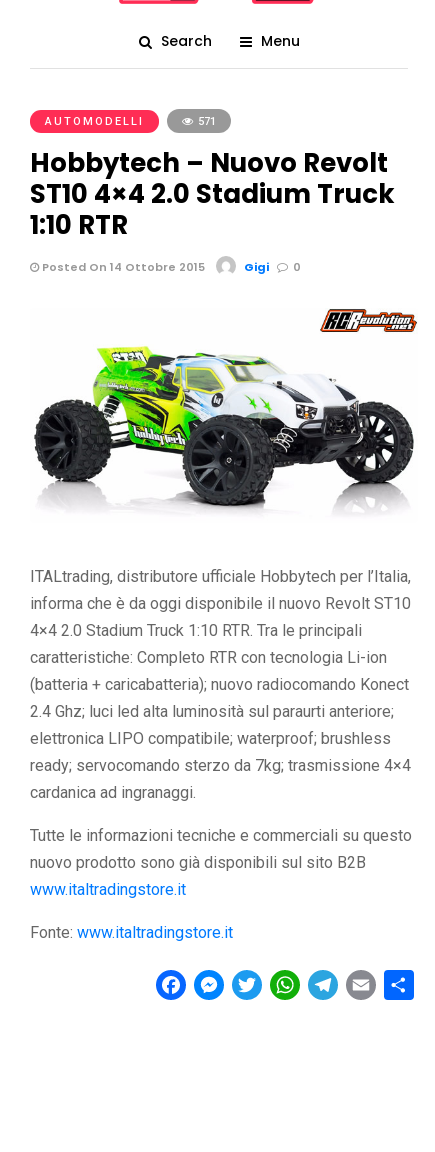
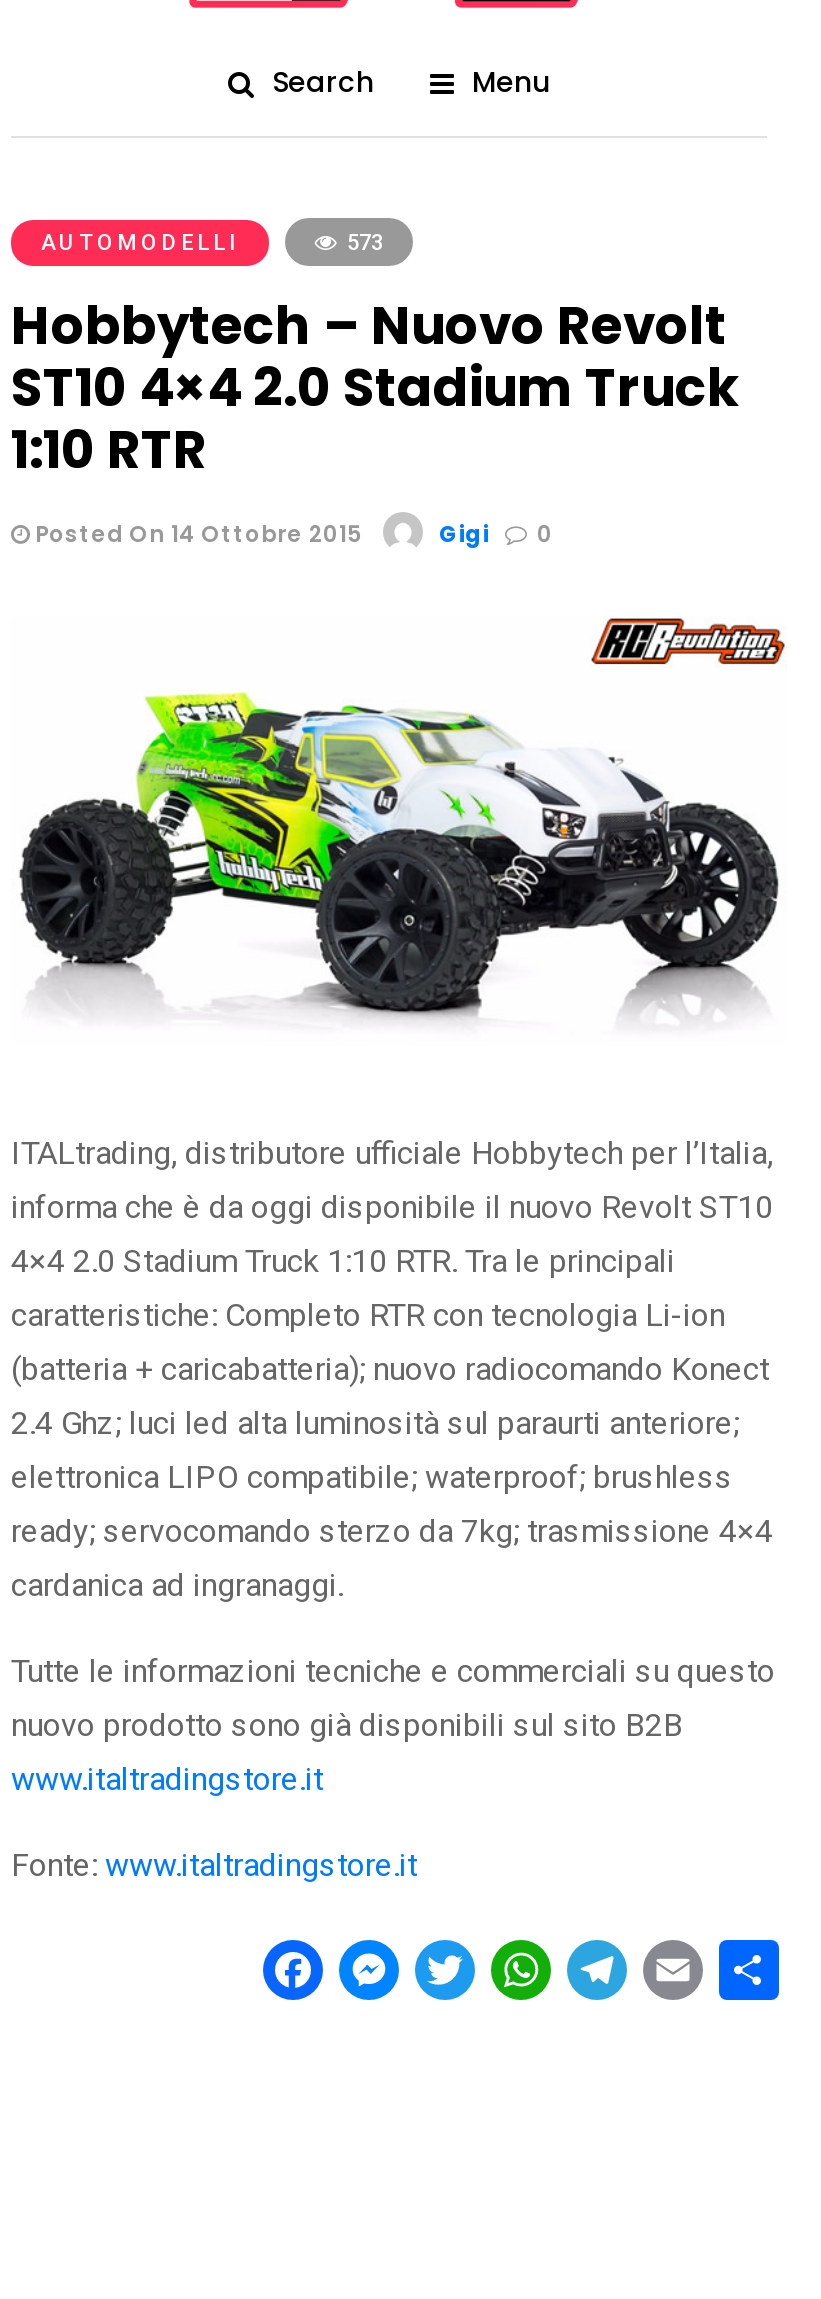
- 571
+ 573
